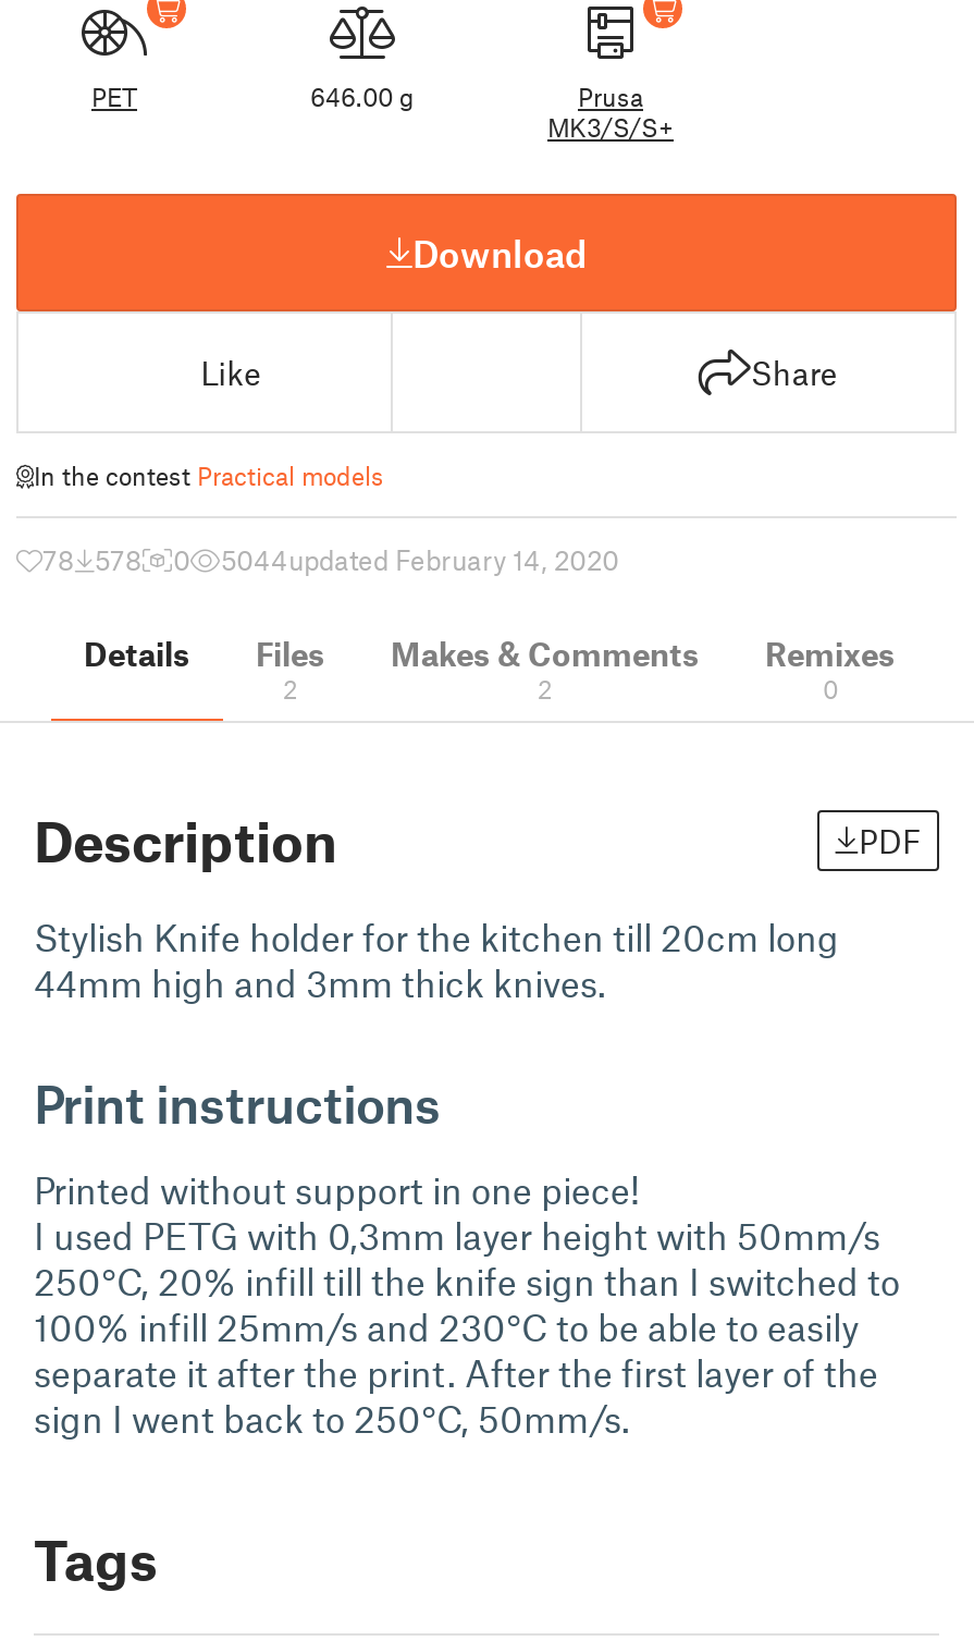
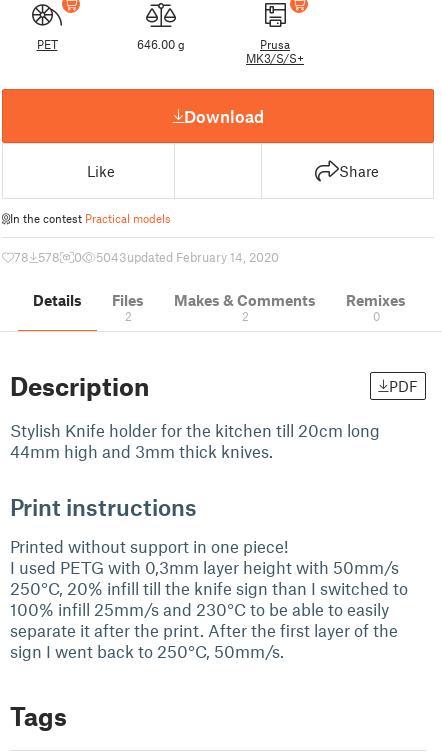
- 5044updated February 14, 2020
+ 5043updated February 14, 2020
